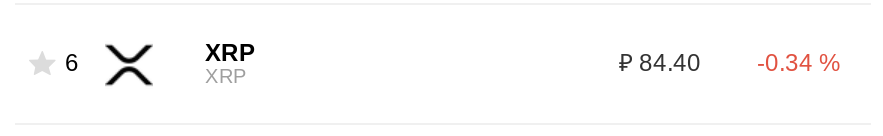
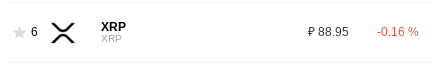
- ₽ 84.40
+ ₽ 88.95

- -0.34 %
+ -0.16 %
